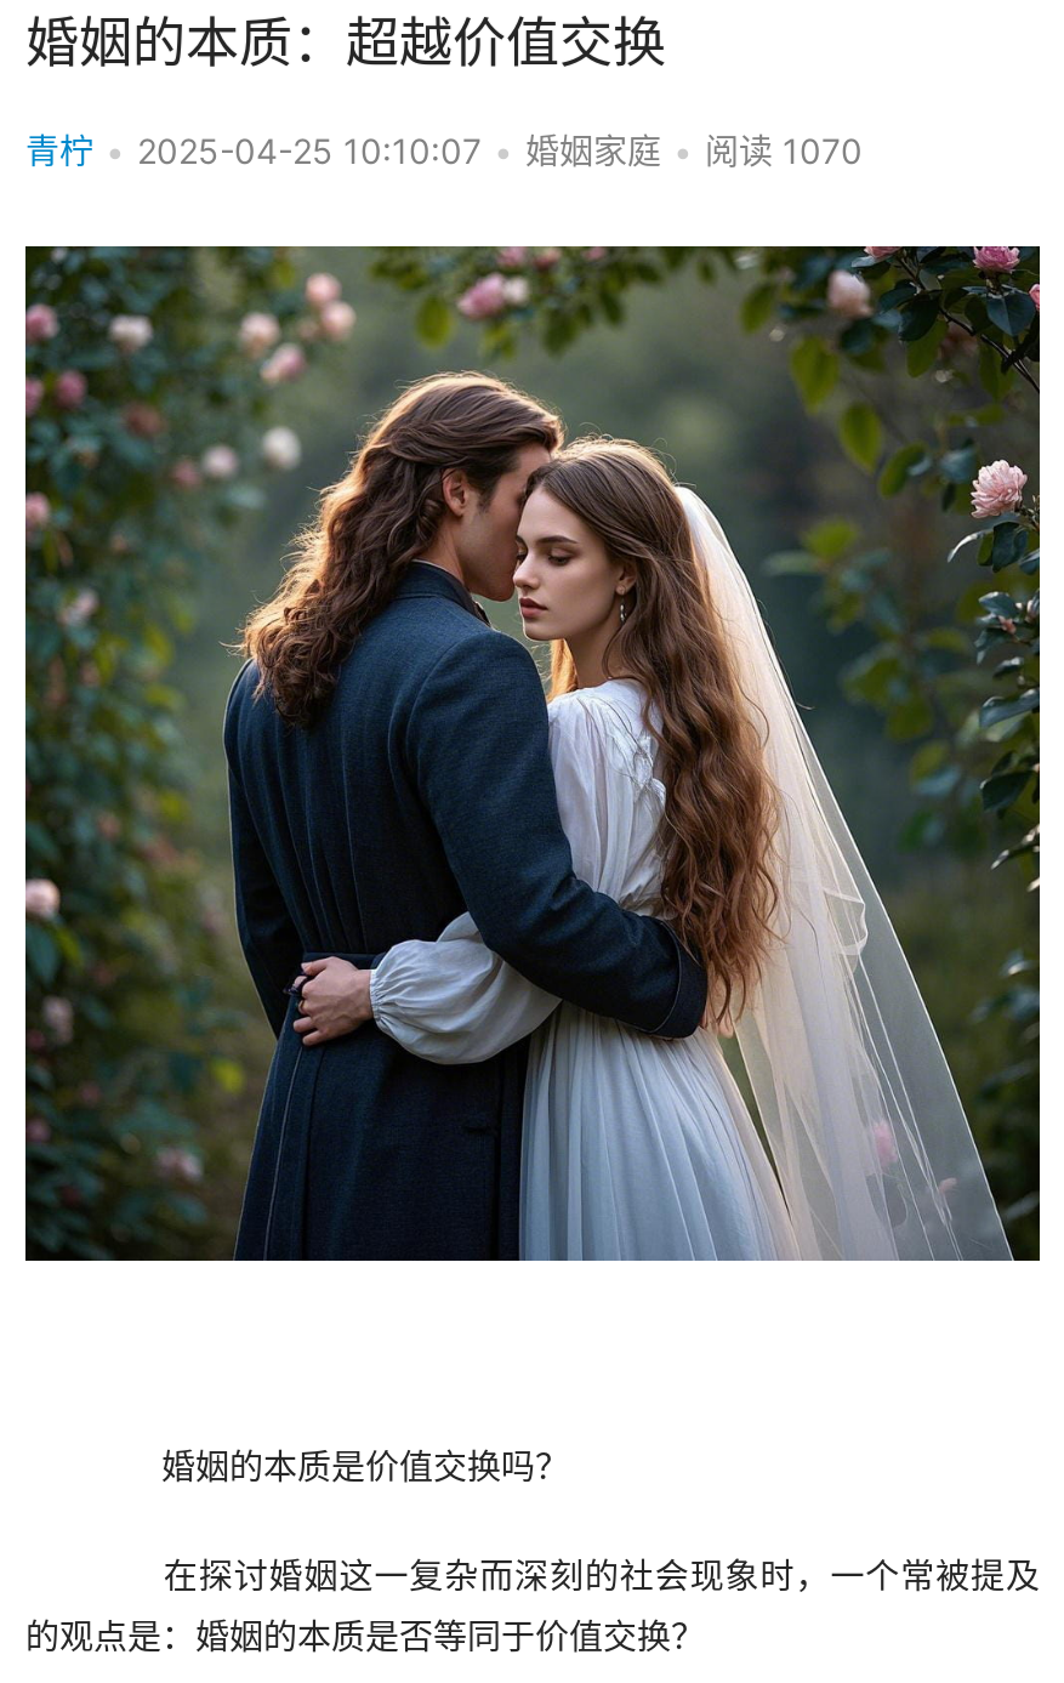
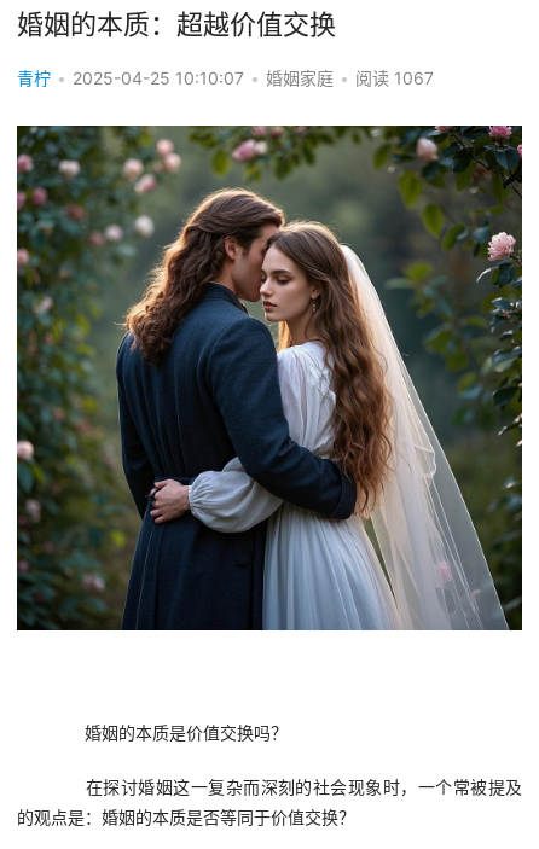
- 青柠 • 2025-04-25 10:10:07 • 婚姻家庭 • 阅读1070
+ 青柠 • 2025-04-25 10:10:07 • 婚姻家庭 • 阅读1067
